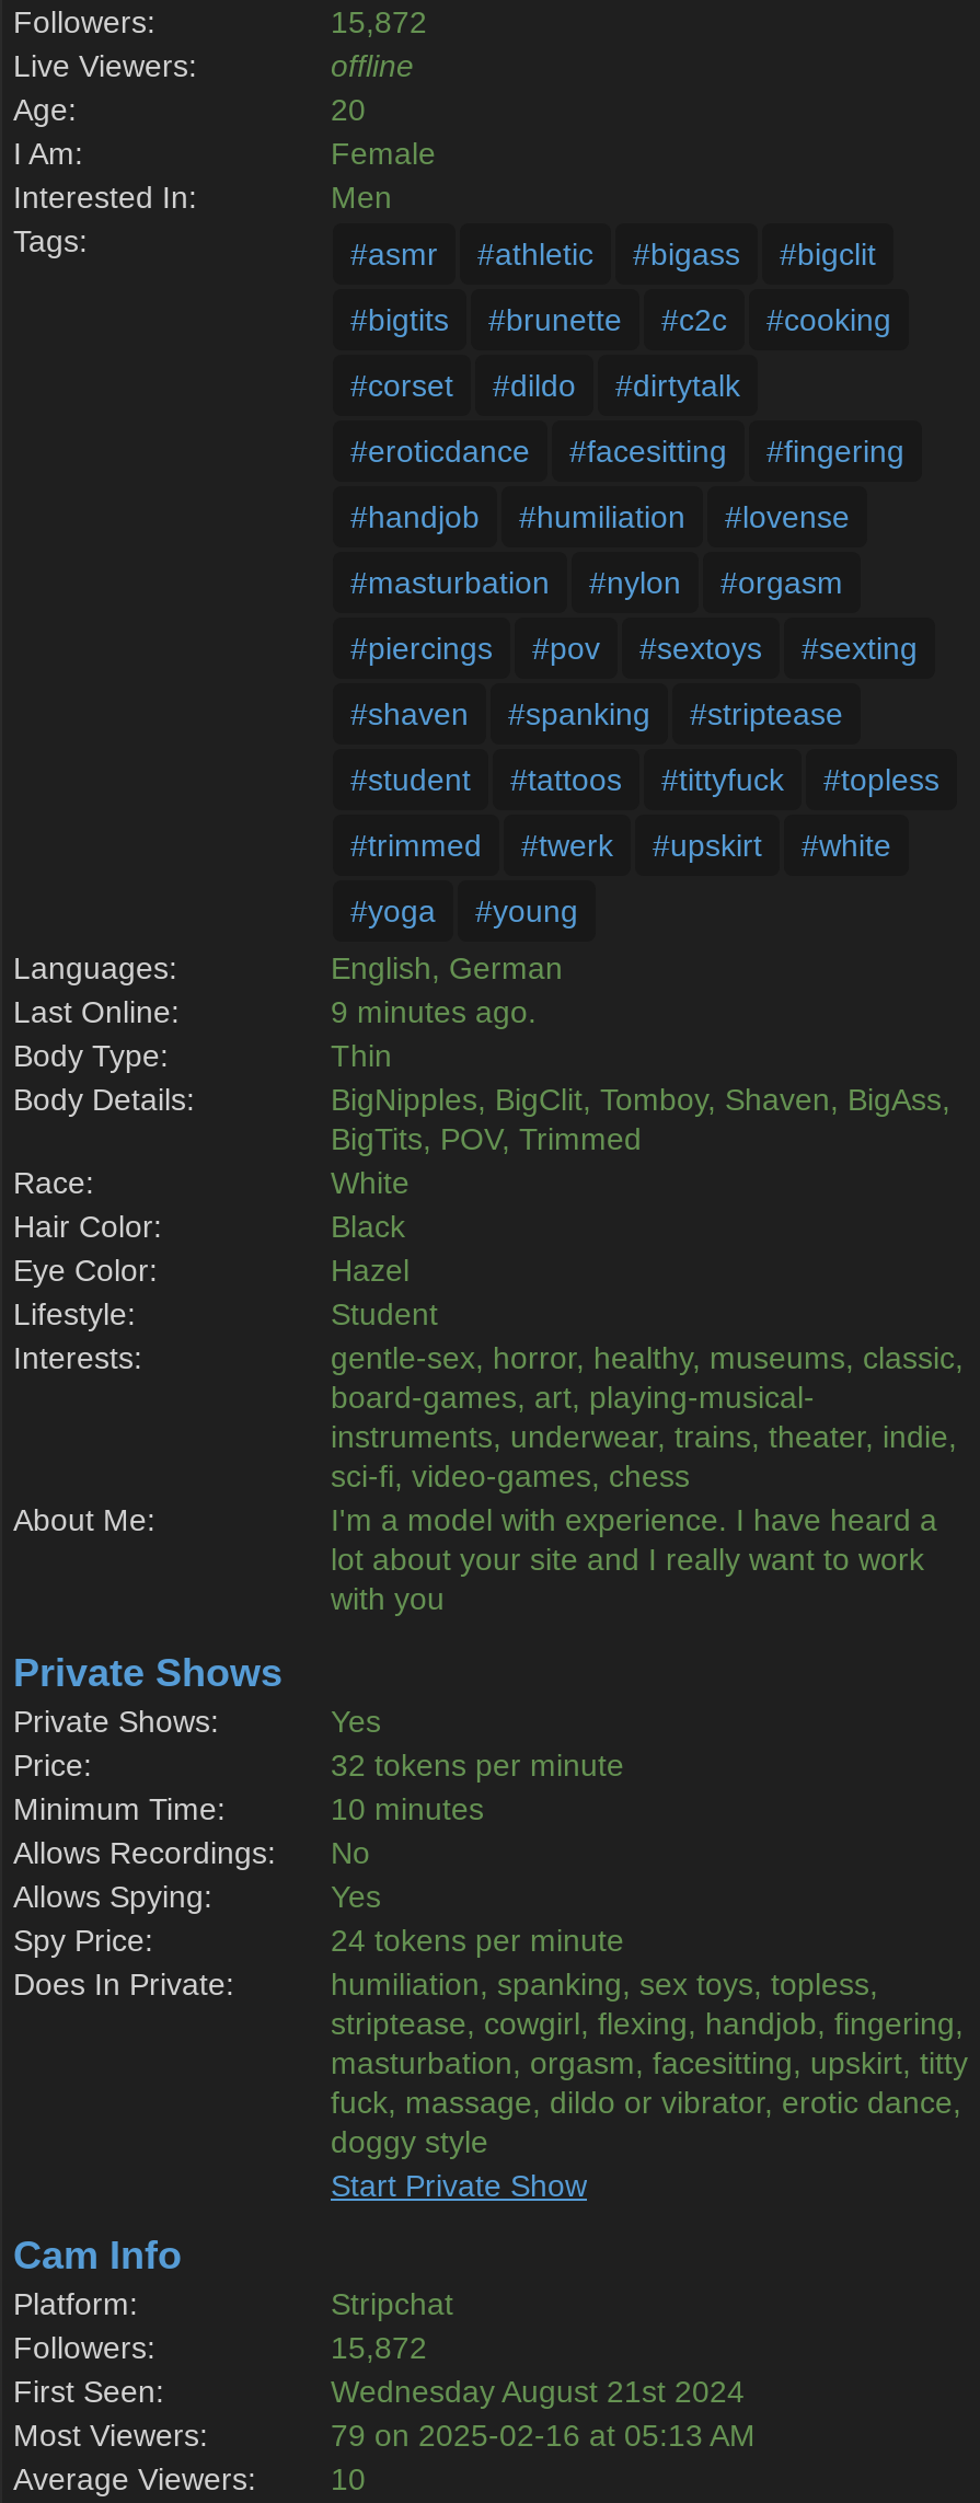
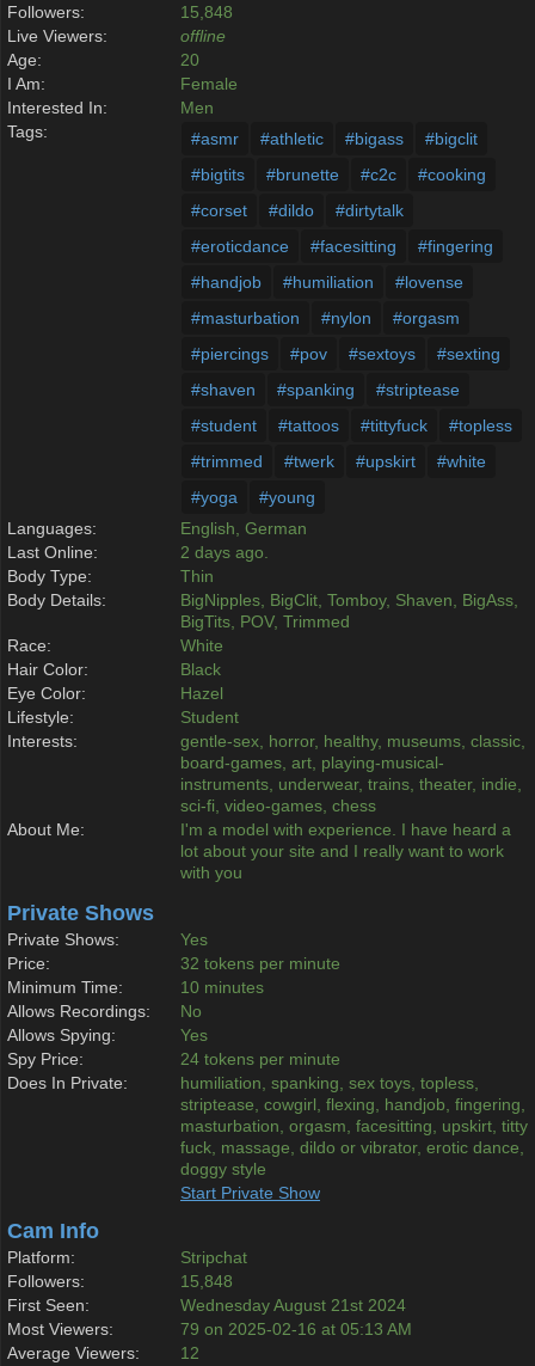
- 15,872
+ 15,848

- 9 minutes ago.
+ 2 days ago.

- 15,872
+ 15,848

- 10
+ 12
